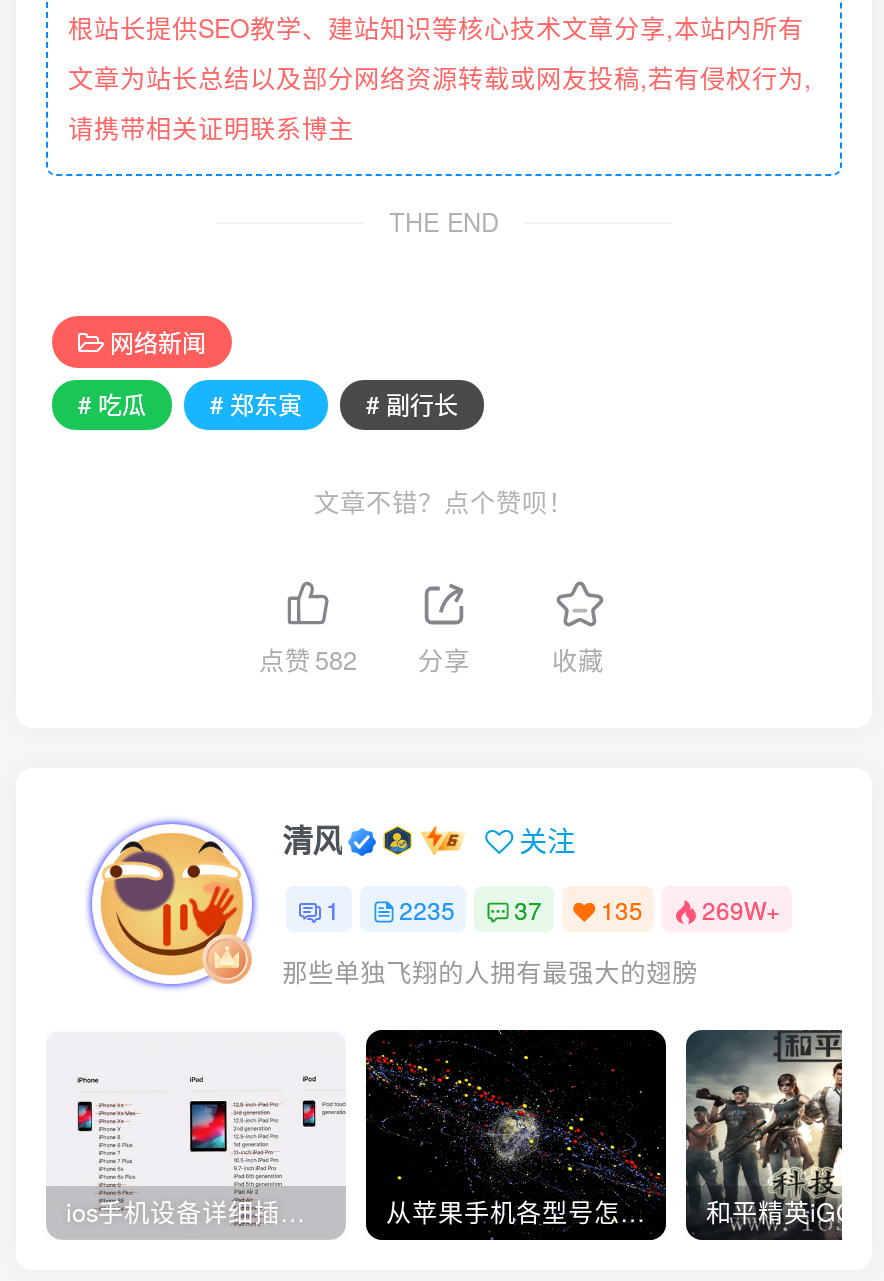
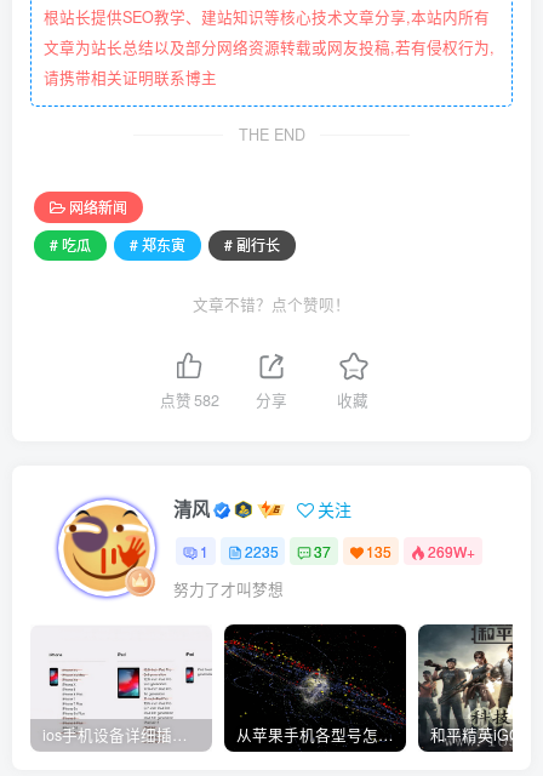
- 那些单独飞翔的人拥有最强大的翅膀
+ 努力了才叫梦想
